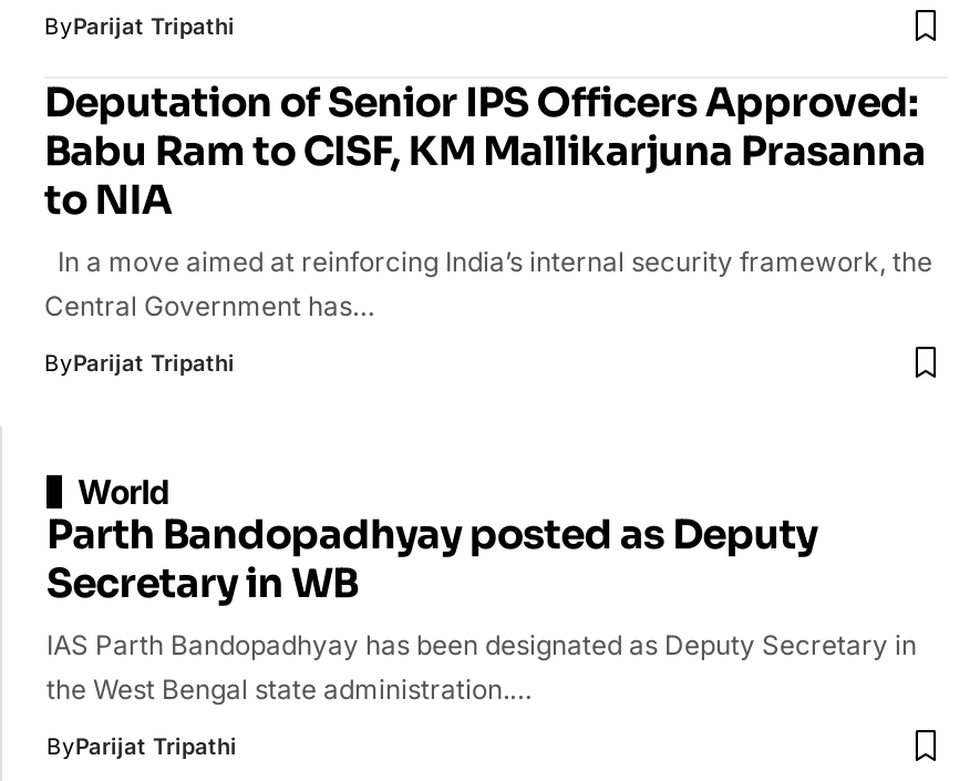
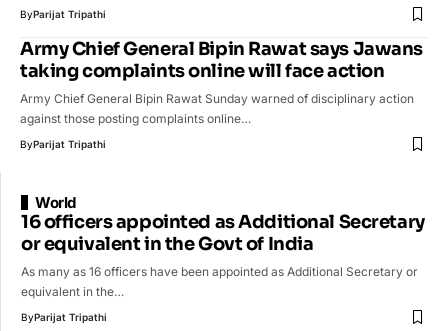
- Deputation of Senior IPS Officers Approved:
- Babu Ram to CISF, KM Mallikarjuna Prasanna
- to NIA
- In a move aimed at reinforcing India’s internal security framework, the
- Central Government has…
+ Army Chief General Bipin Rawat says Jawans
+ taking complaints online will face action
+ Army Chief General Bipin Rawat Sunday warned of disciplinary action
+ against those posting complaints online…

- Parth Bandopadhyay posted as Deputy
- Secretary in WB
- IAS Parth Bandopadhyay has been designated as Deputy Secretary in
- the West Bengal state administration.…
+ 16 officers appointed as Additional Secretary
+ or equivalent in the Govt of India
+ As many as 16 officers have been appointed as Additional Secretary or
+ equivalent in the…
